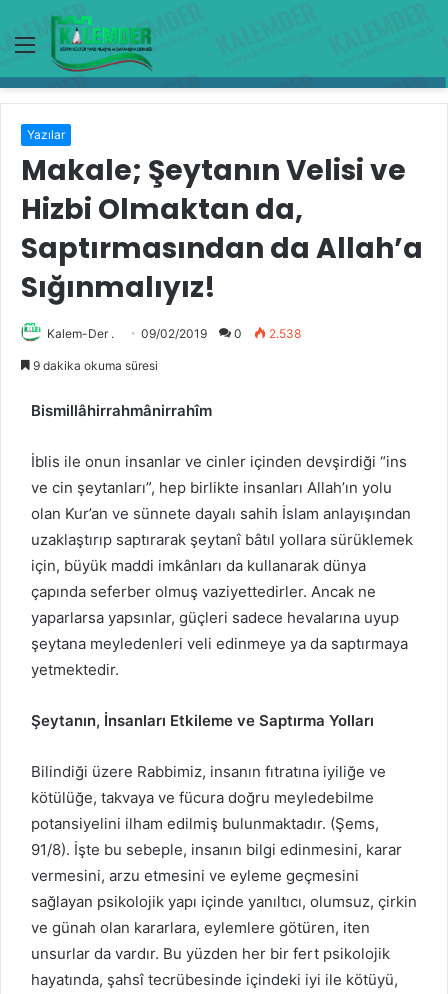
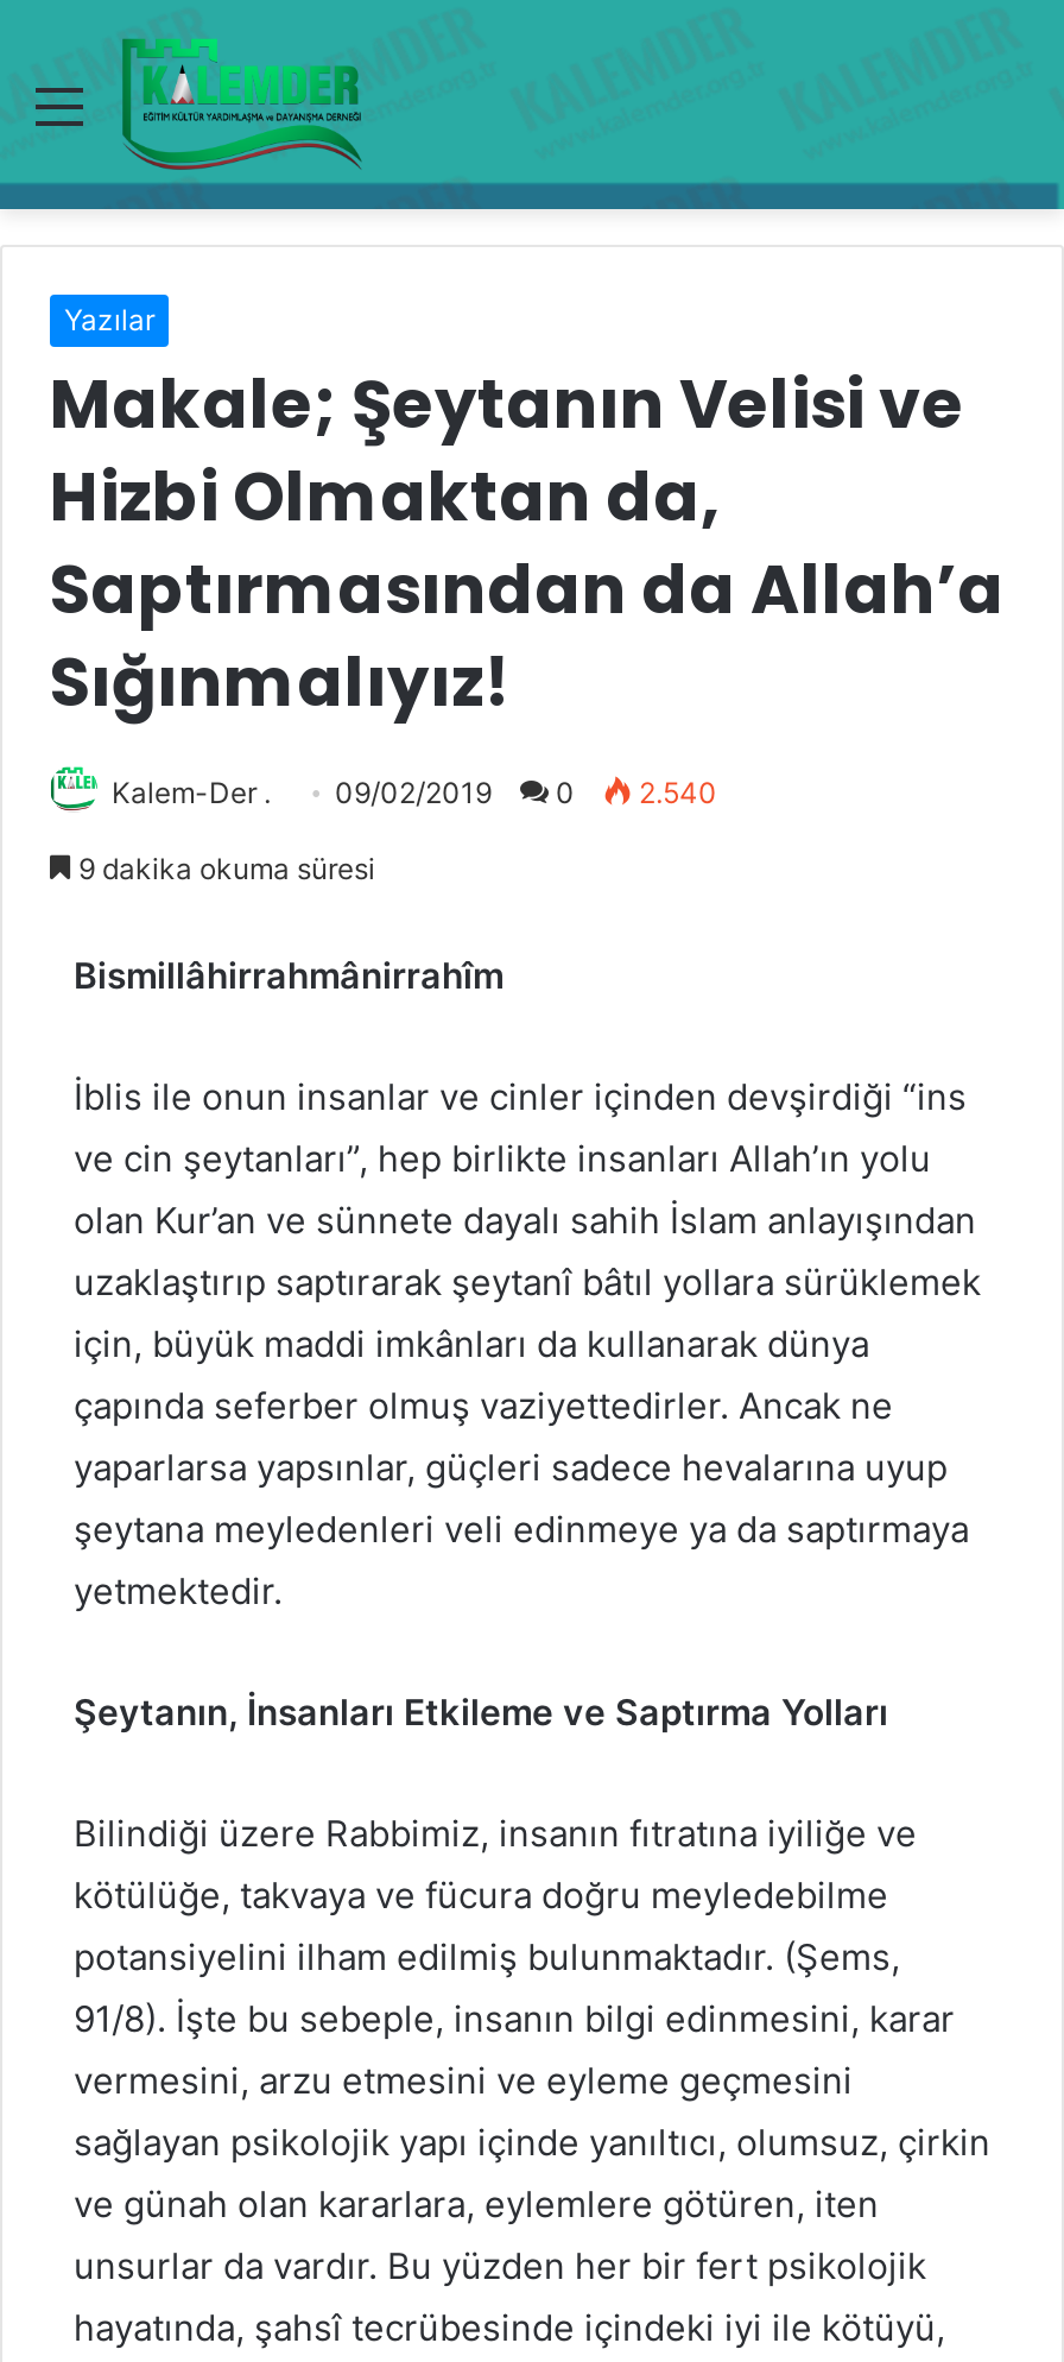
- Kalem-Der . 09/02/2019 0 2.538
+ Kalem-Der . 09/02/2019 0 2.540
